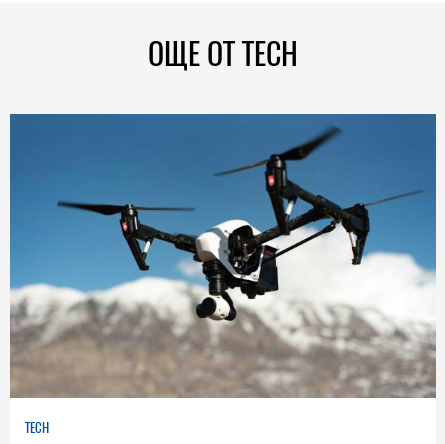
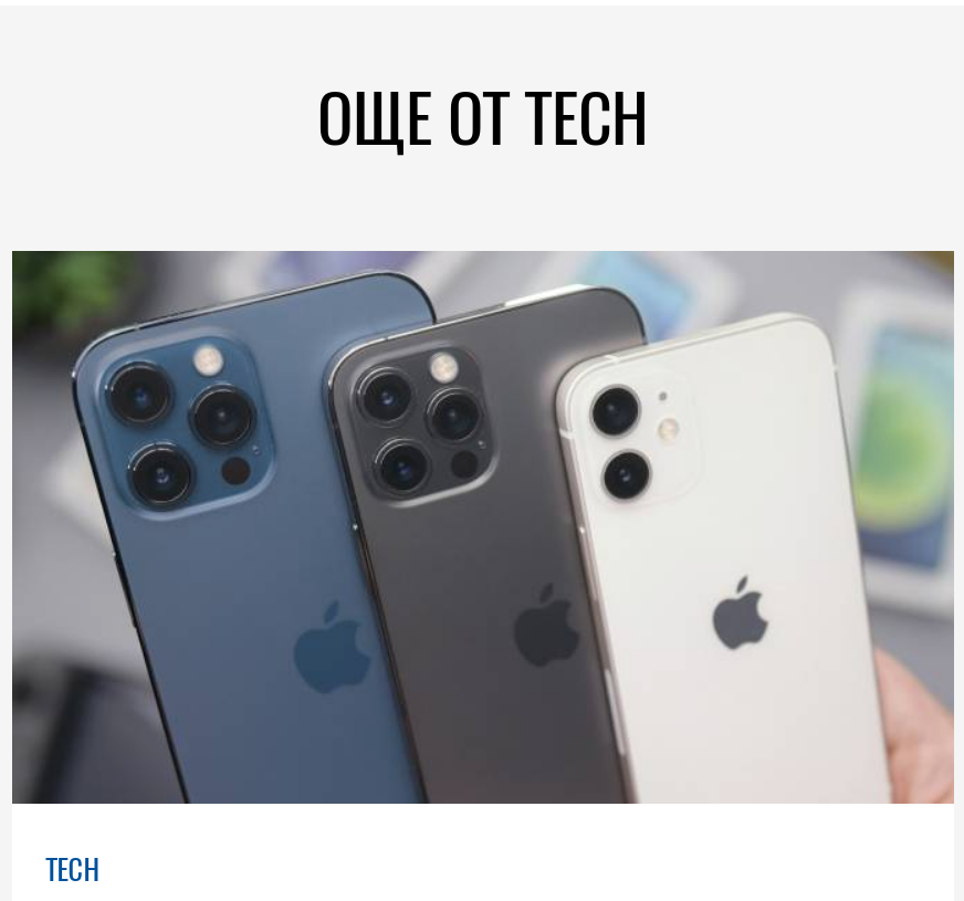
- [image]
+ [image]
